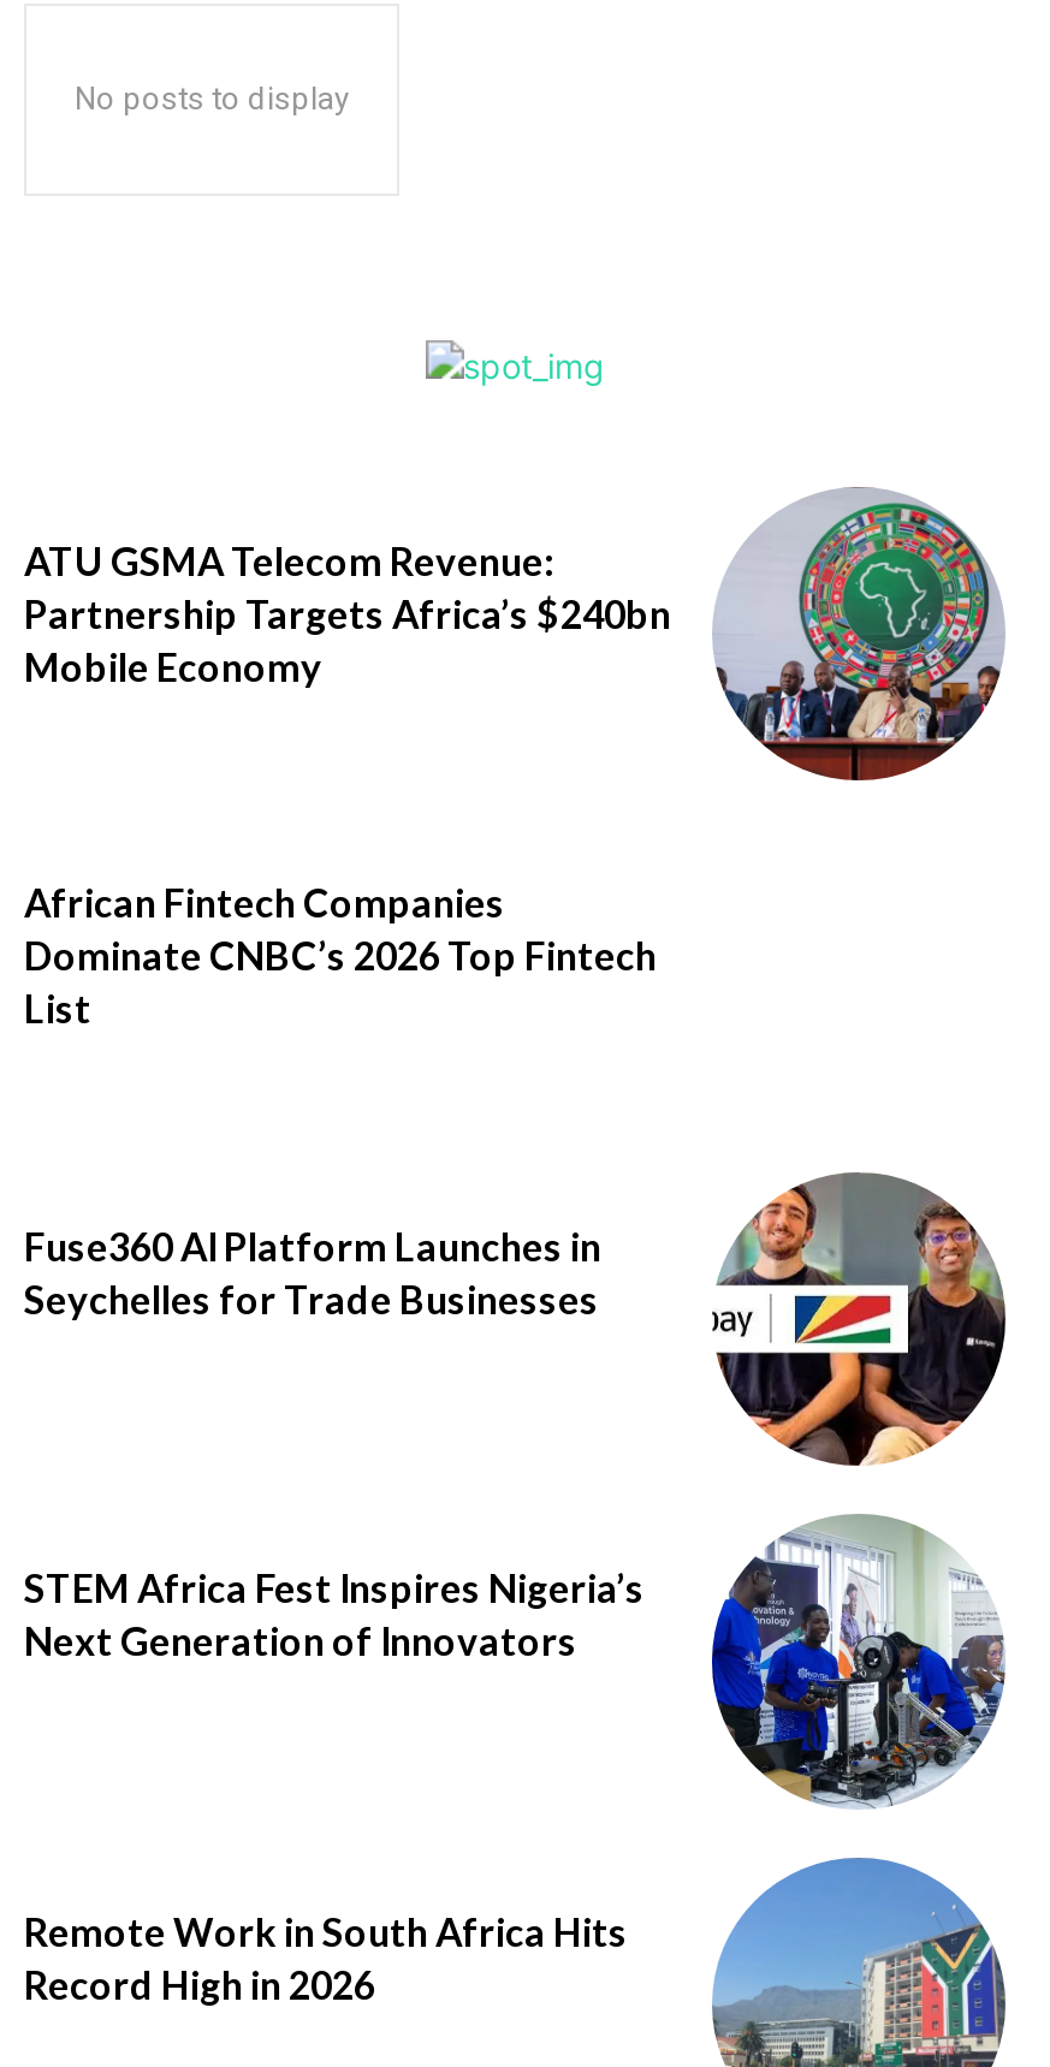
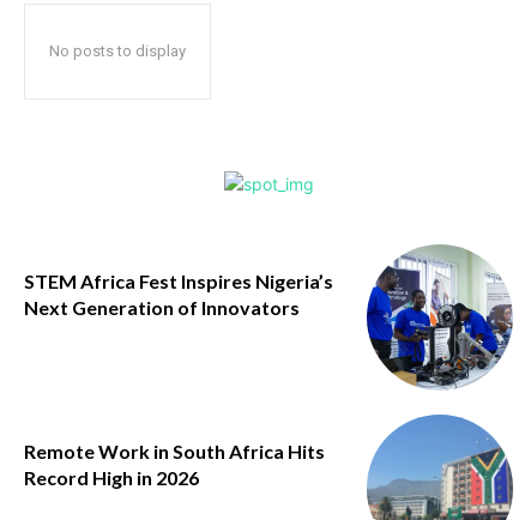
- [image]
- ATU GSMA Telecom Revenue:
- Partnership Targets Africa’s $240bn
- Mobile Economy

- African Fintech Companies
- Dominate CNBC’s 2026 Top Fintech
- List

- [image]

- Fuse360 AI Platform Launches in
- Seychelles for Trade Businesses
